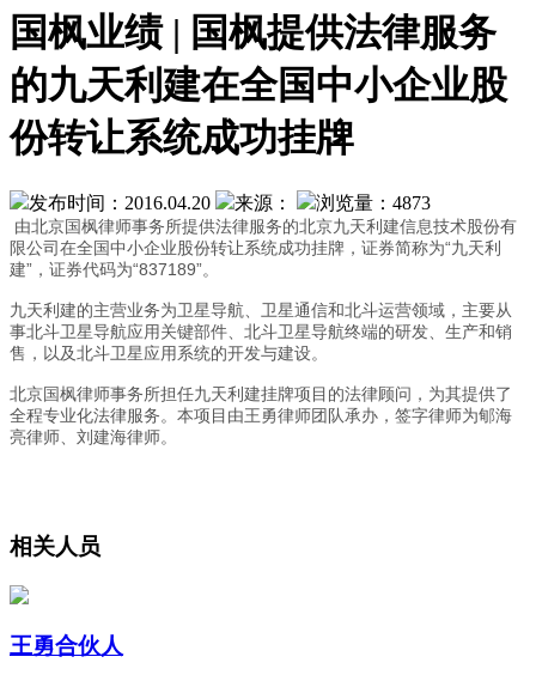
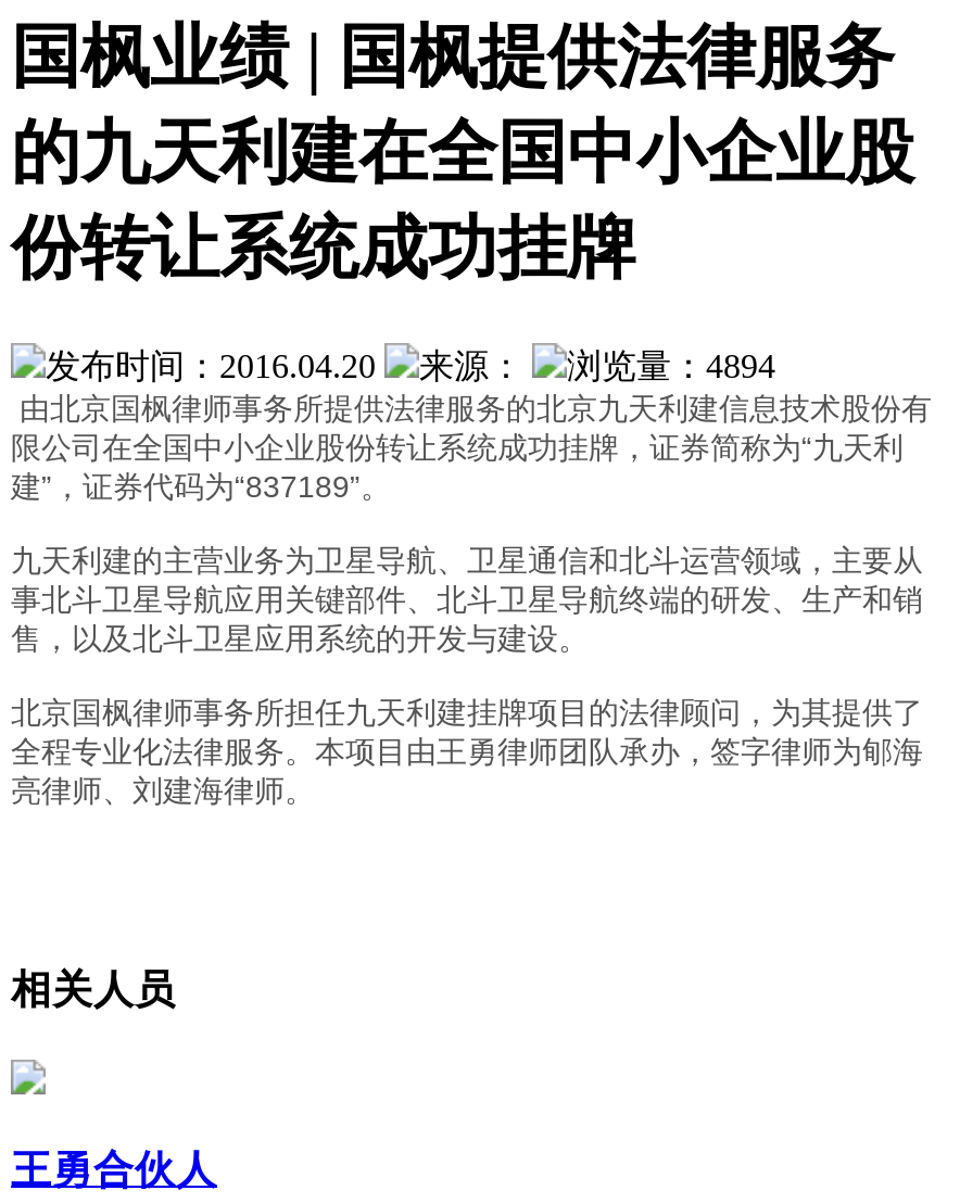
- 发布时间：2016.04.20 来源： 浏览量：4873
+ 发布时间：2016.04.20 来源： 浏览量：4894
